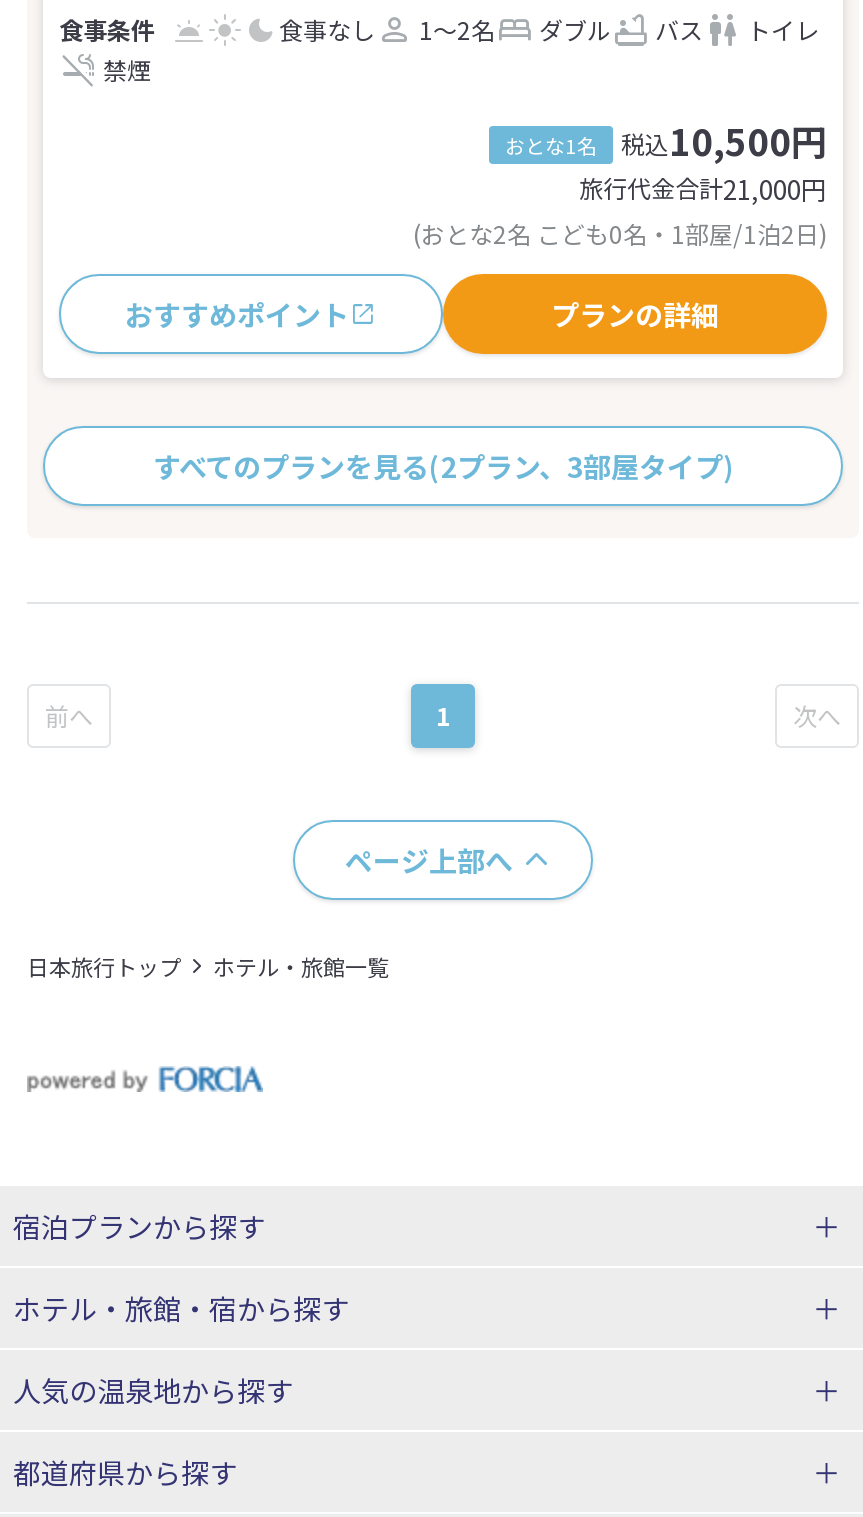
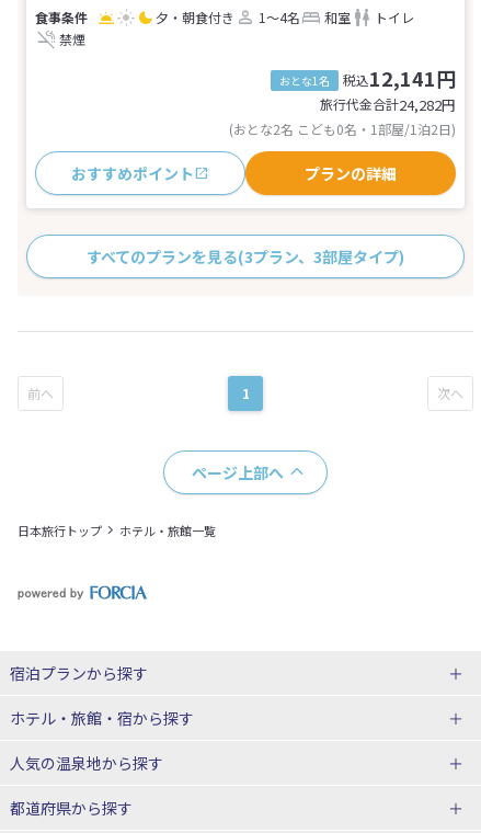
- 食事なし
- 1～2名
- ダブル
- バス
+ 夕・朝食付き
+ 1～4名
+ 和室

- おとな1名 税込10,500円
+ おとな1名 税込12,141円

- 旅行代金合計21,000円
+ 旅行代金合計24,282円

- すべてのプランを見る(2プラン、3部屋タイプ)
+ すべてのプランを見る(3プラン、3部屋タイプ)
